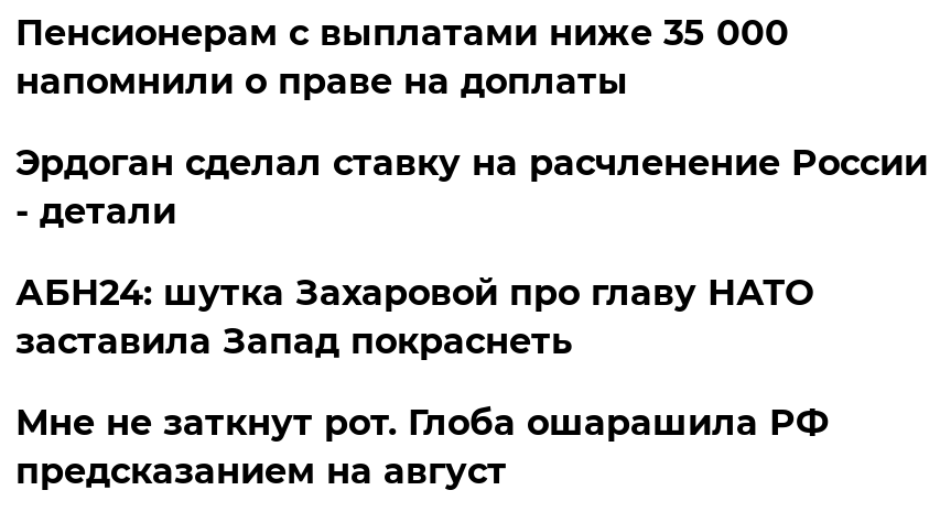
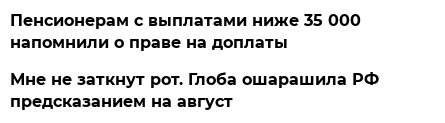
- Эрдоган сделал ставку на расчленение России
- - детали
- АБН24: шутка Захаровой про главу НАТО
- заставила Запад покраснеть
